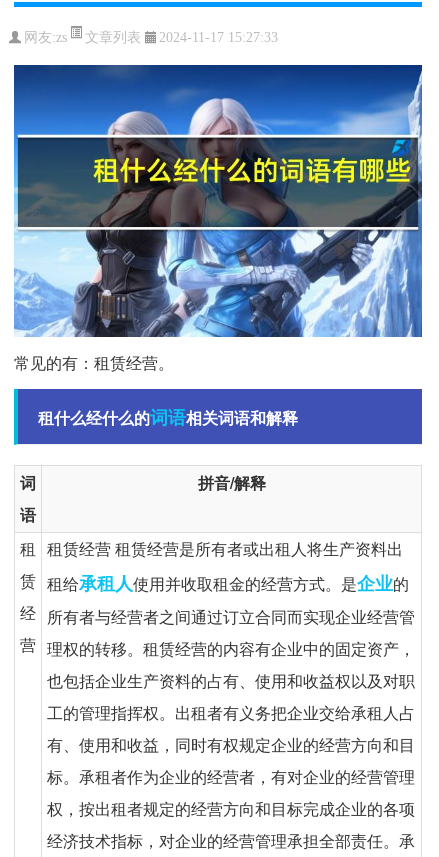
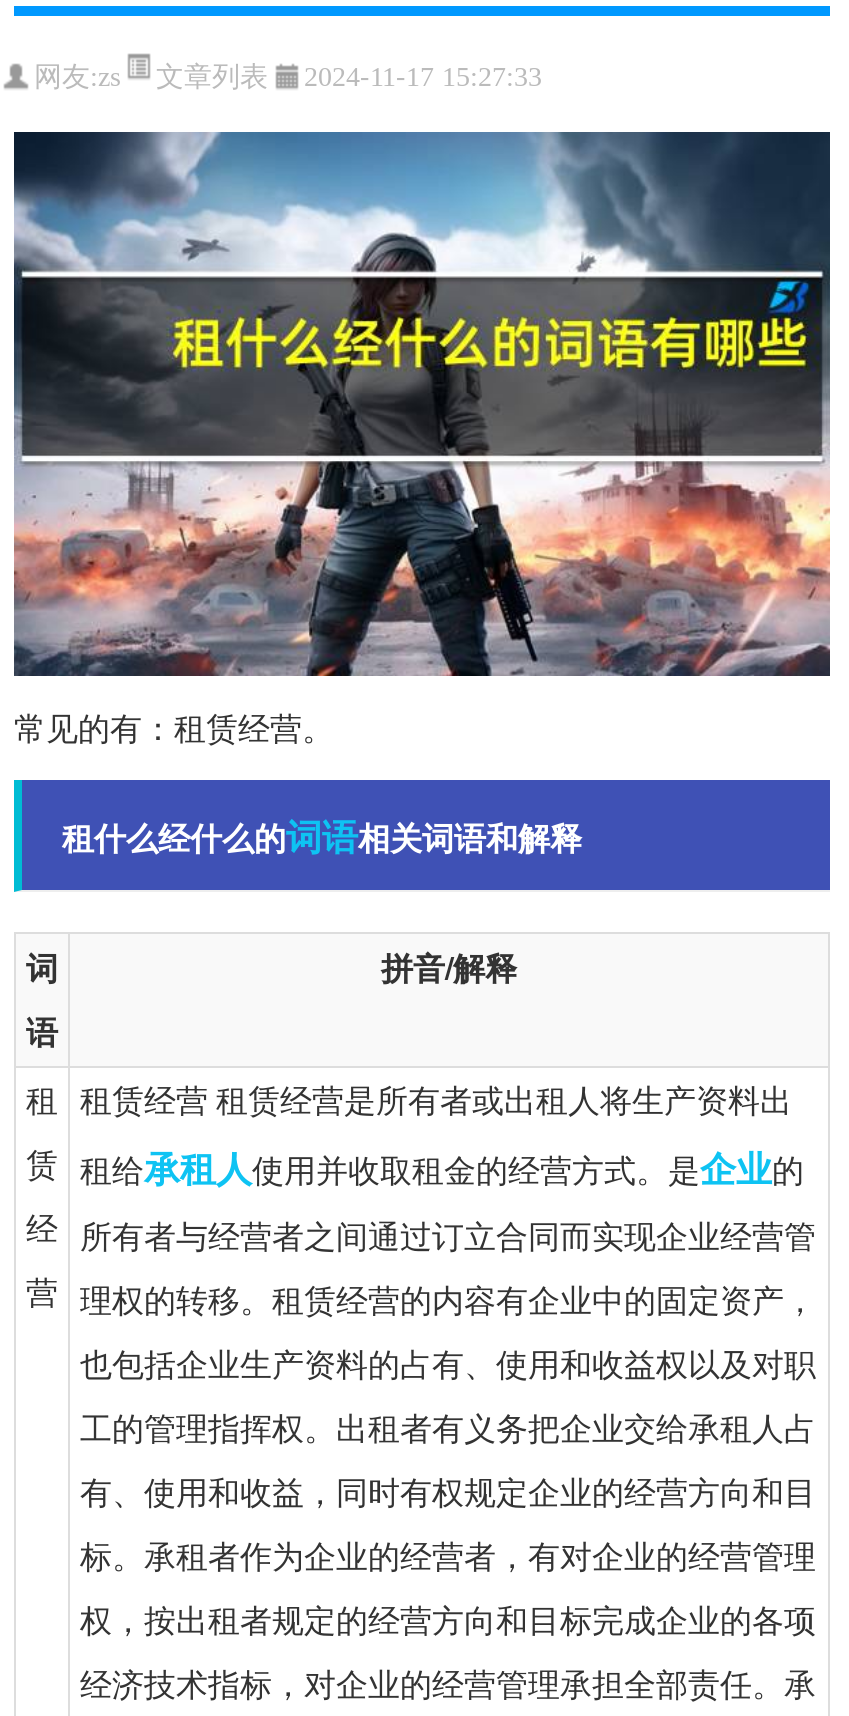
- [image]
+ [image]
